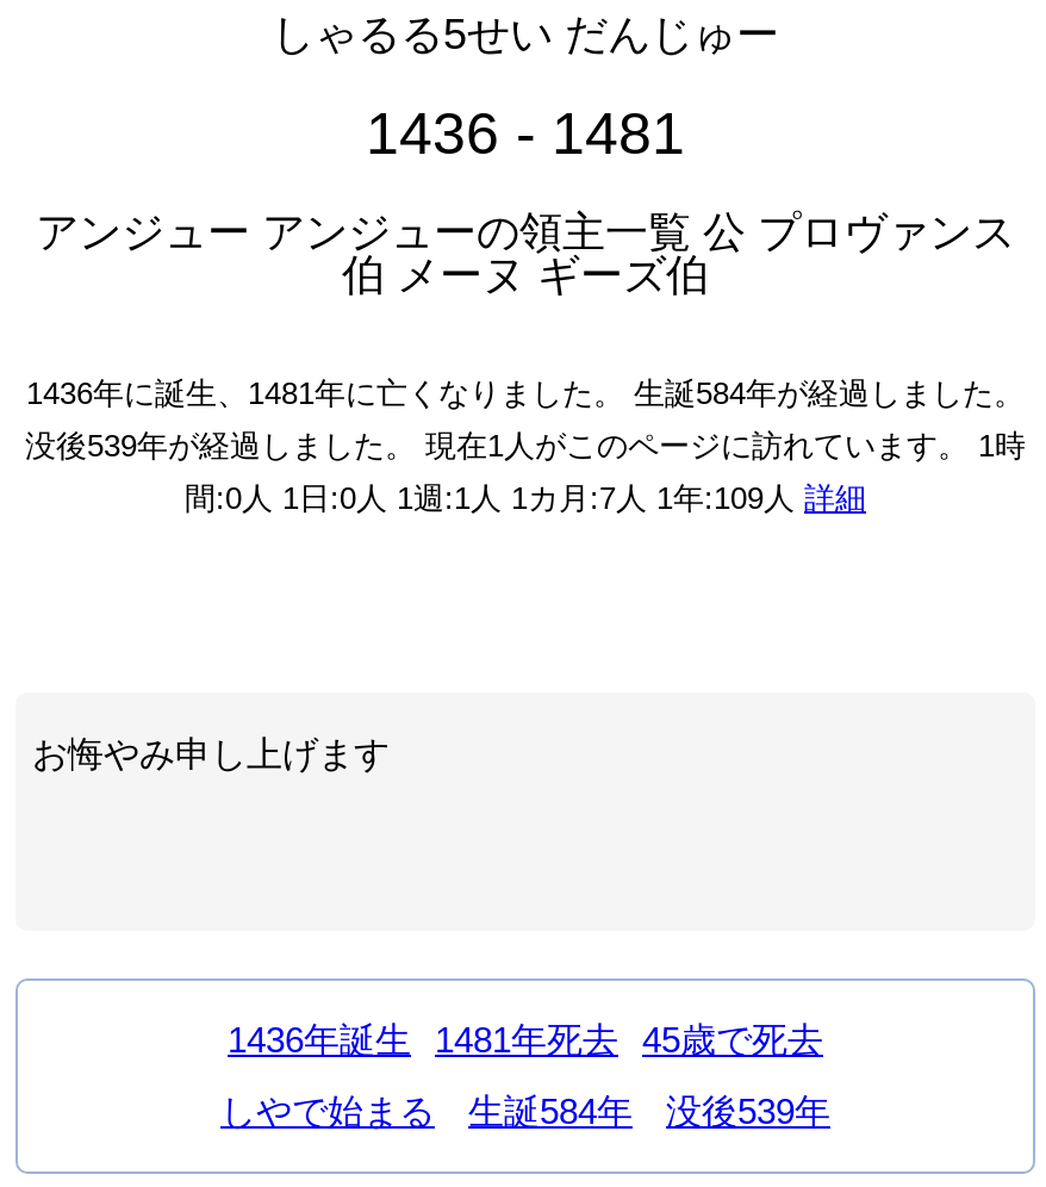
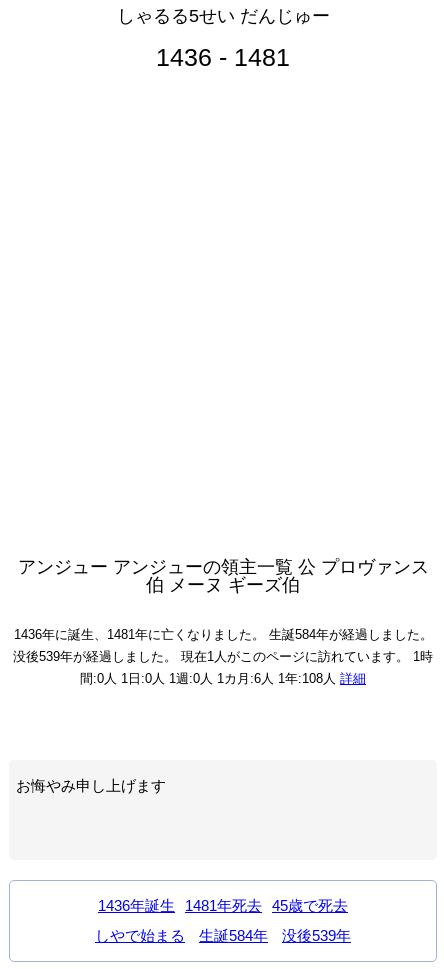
- 間:0人 1日:0人 1週:1人 1カ月:7人 1年:109人詳細
+ 間:0人 1日:0人 1週:0人 1カ月:6人 1年:108人詳細
